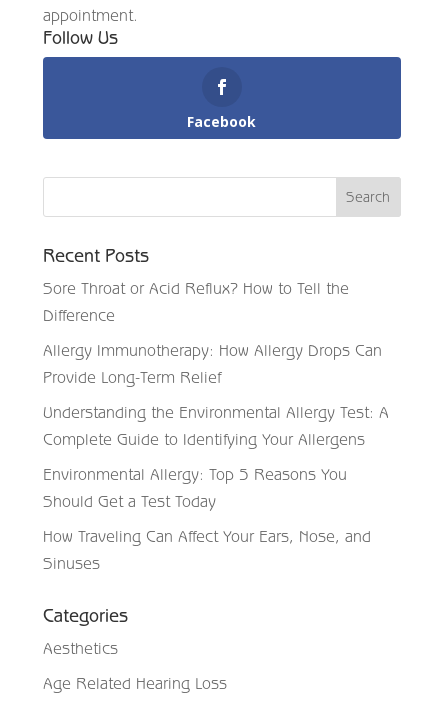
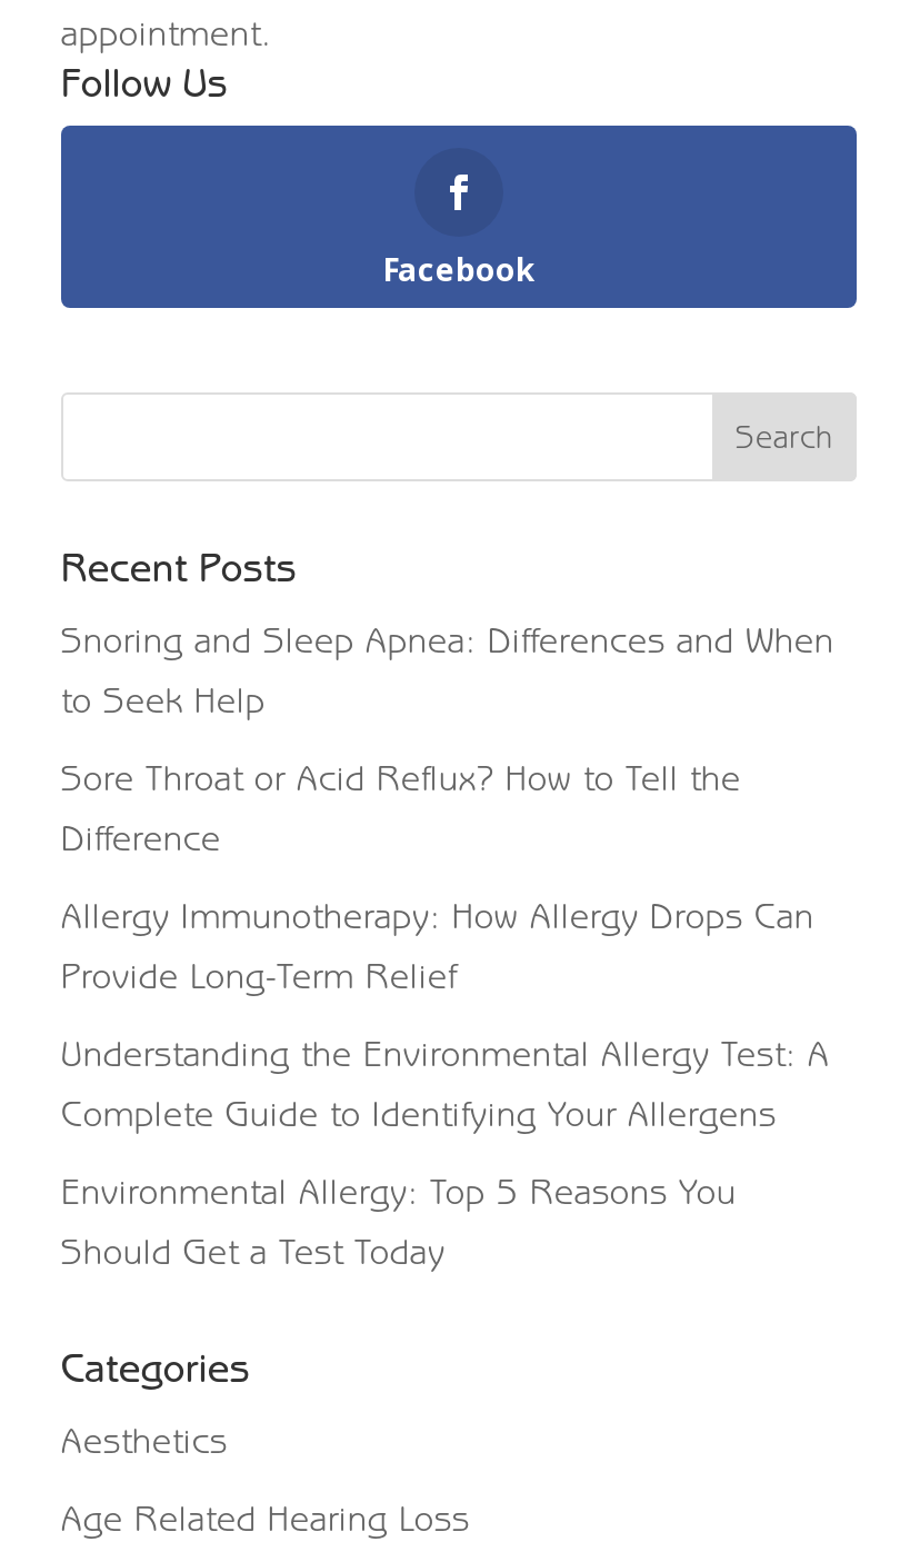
+ Snoring and Sleep Apnea: Differences and When
+ to Seek Help

moved down: Sore Throat or Acid Reflux? How to Tell the | Difference | Allergy Immunotherapy: How Allergy Drops Can | Provide Long-Term Relief | Understanding the Environmental Allergy Test: A | Complete Guide to Identifying Your Allergens | Environmental Allergy: Top 5 Reasons You | Should Get a Test Today

- How Traveling Can Affect Your Ears, Nose, and
- Sinuses
